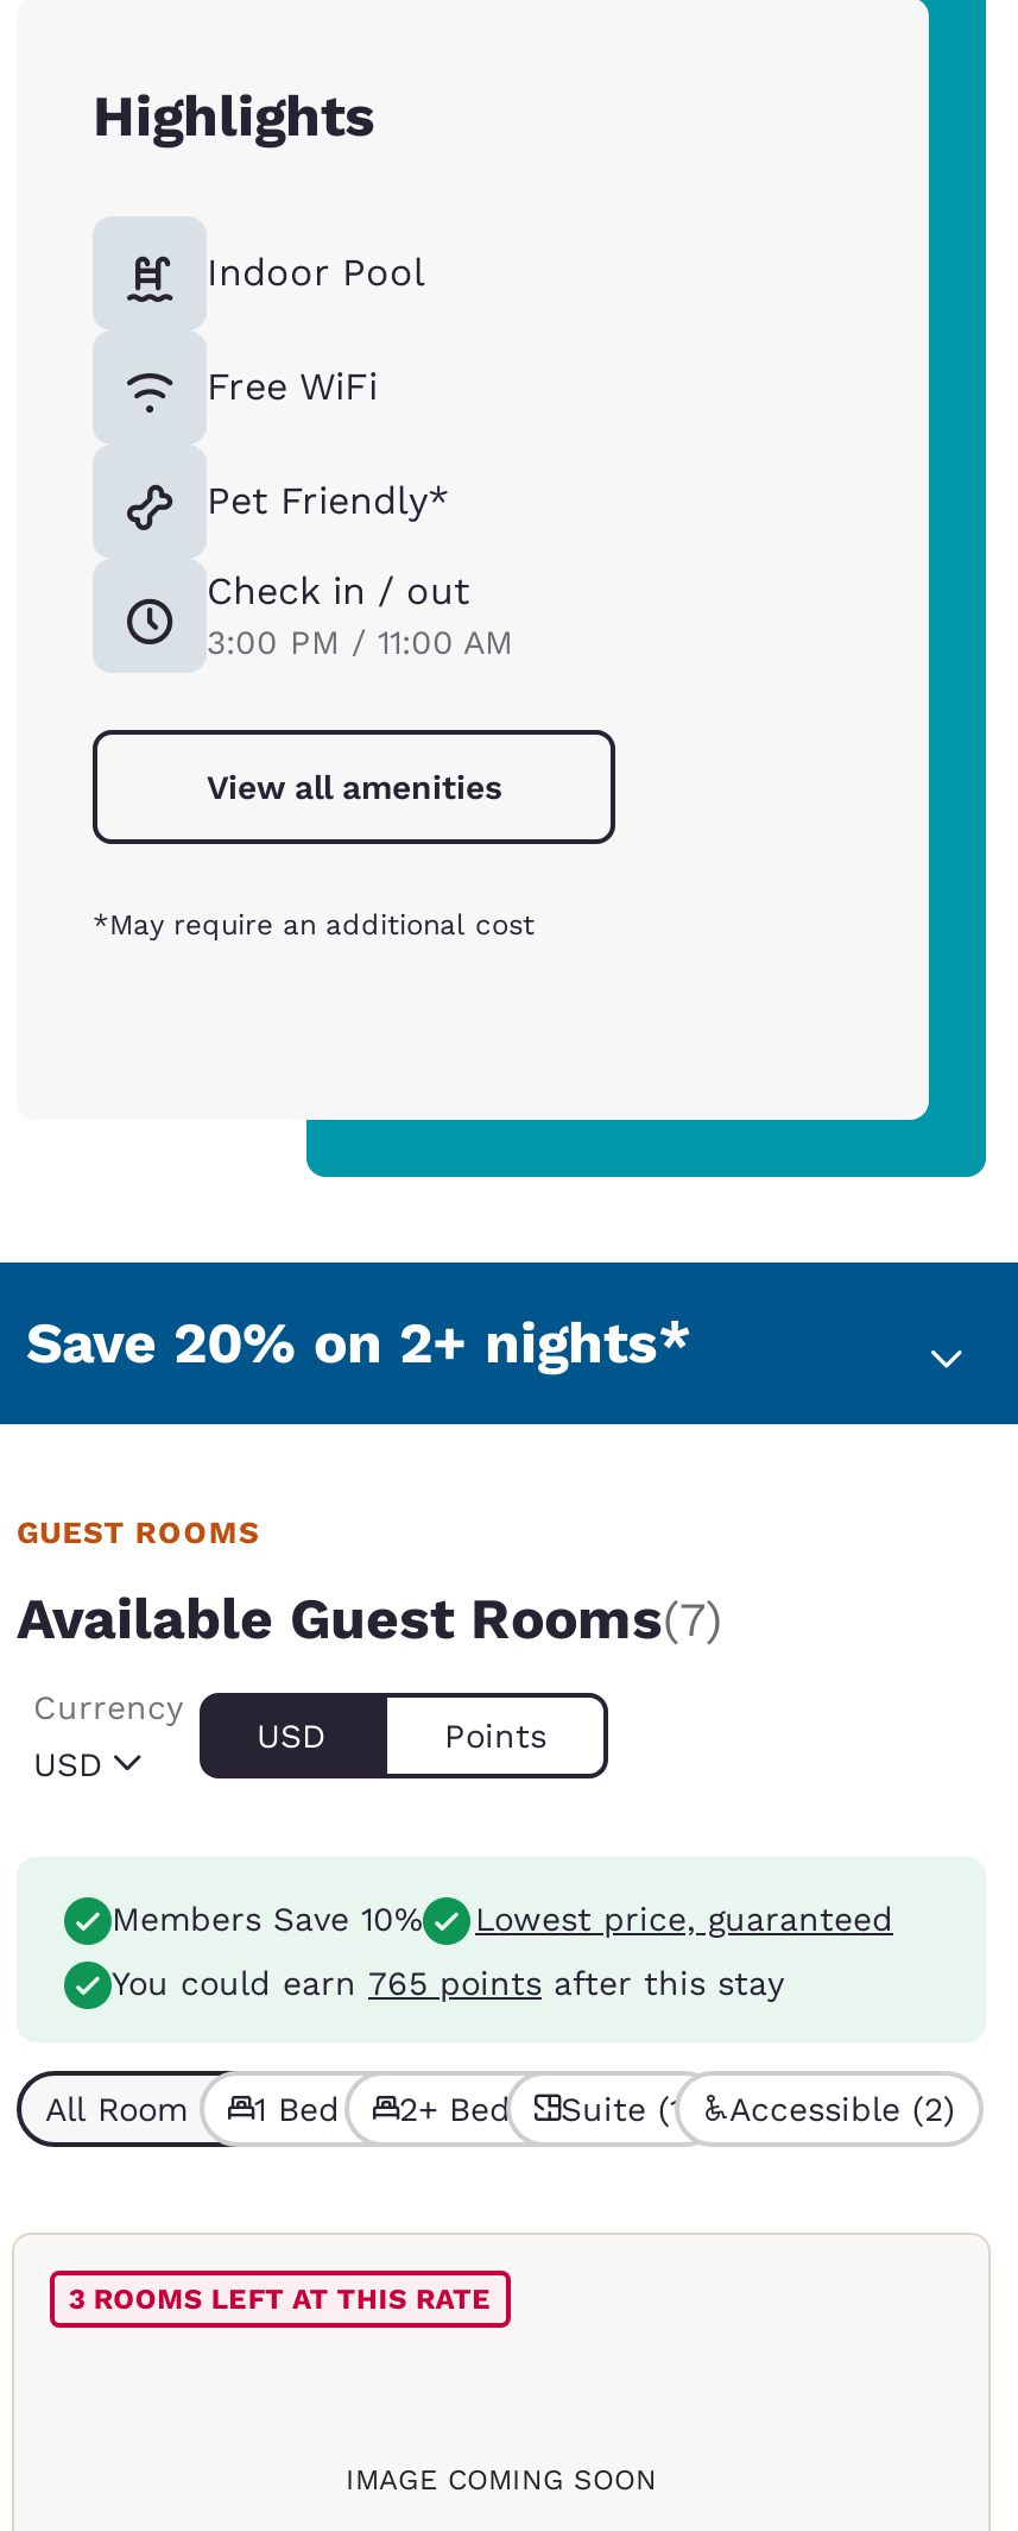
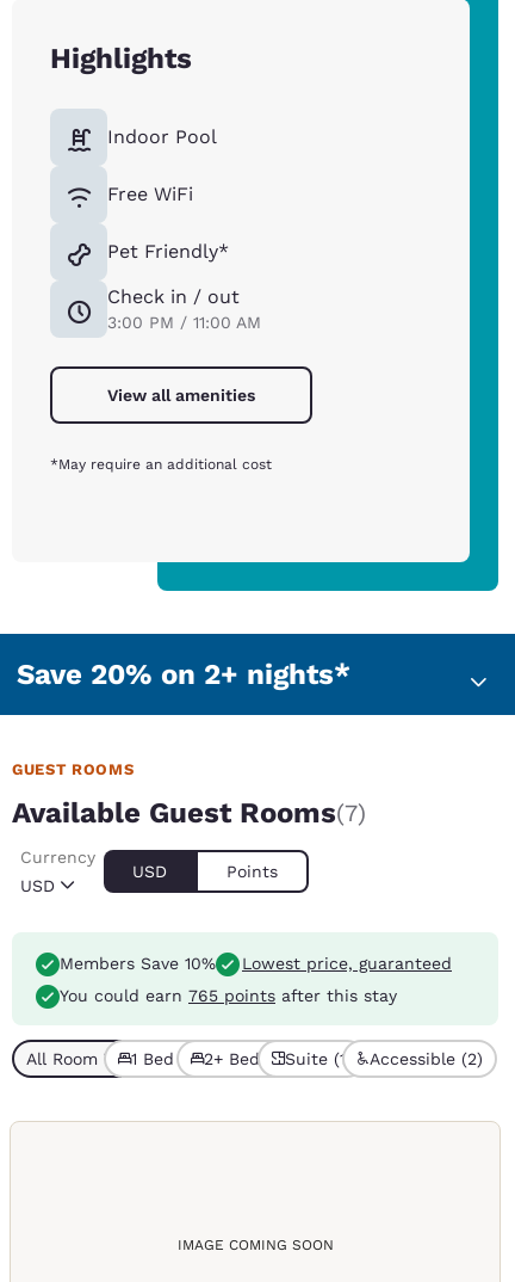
- 3 ROOMS LEFT AT THIS RATE
